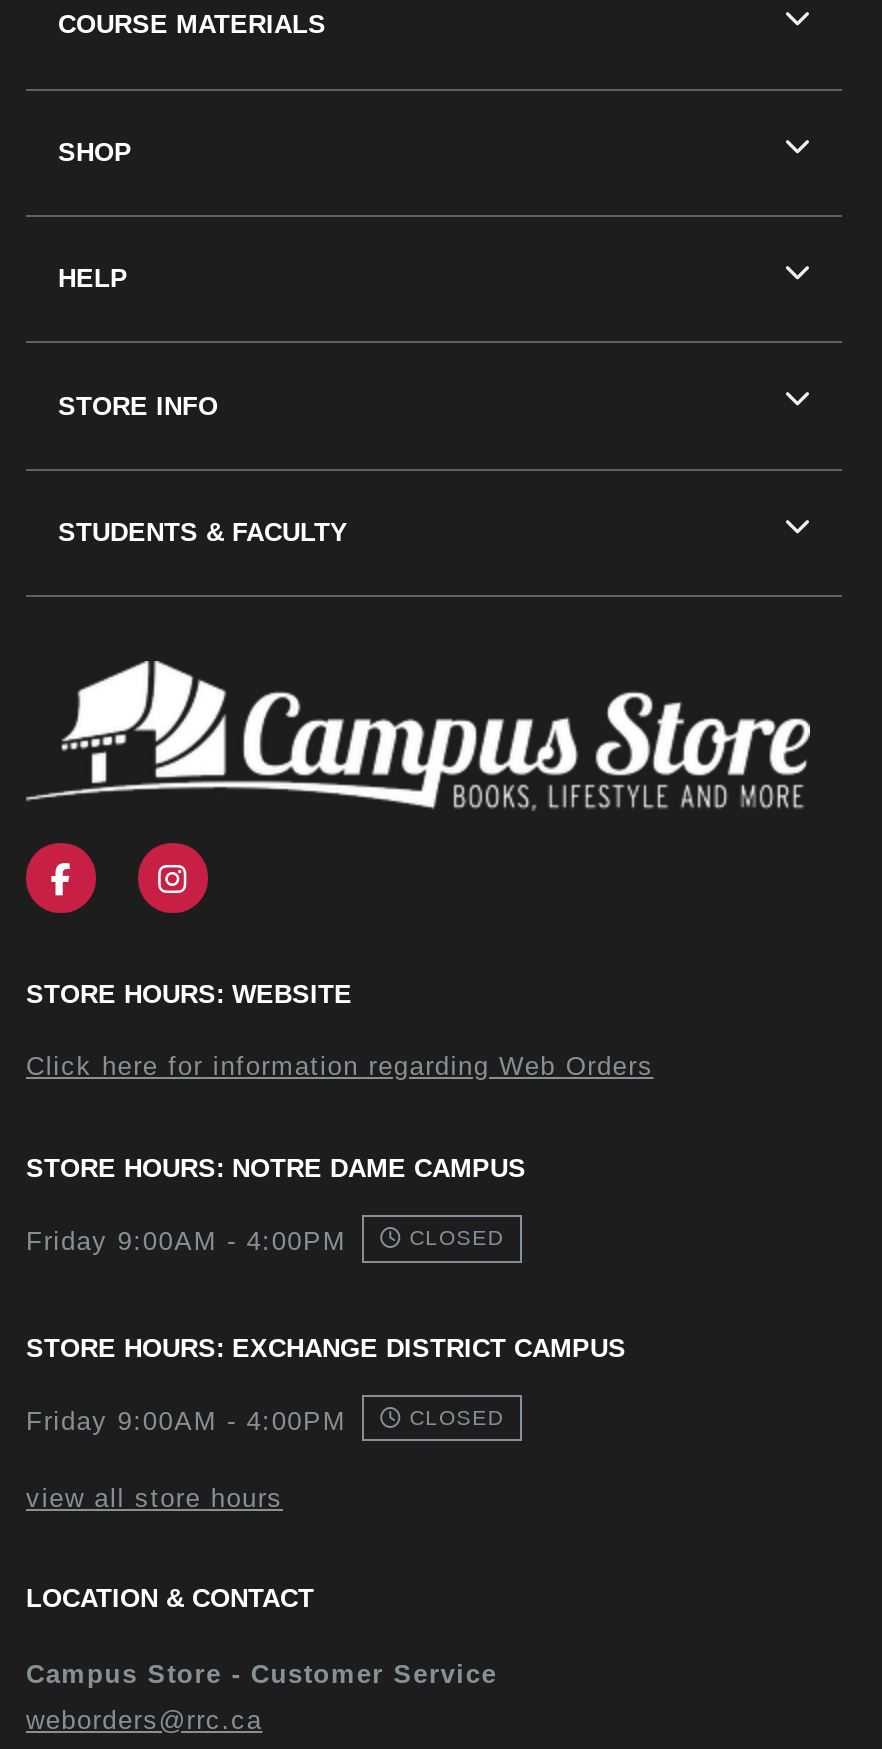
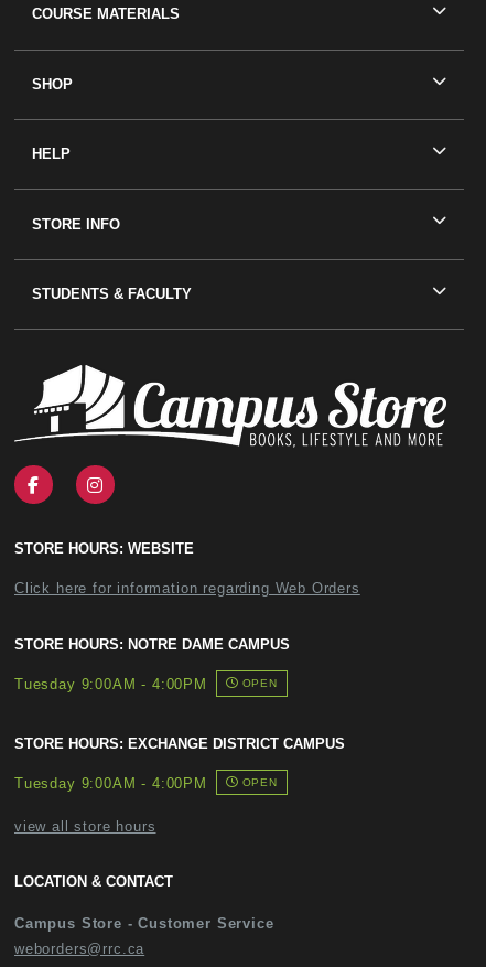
- Friday 9:00AM - 4:00PM
- CLOSED
+ Tuesday 9:00AM - 4:00PM
+ OPEN

- Friday 9:00AM - 4:00PM
- CLOSED
+ Tuesday 9:00AM - 4:00PM
+ OPEN
